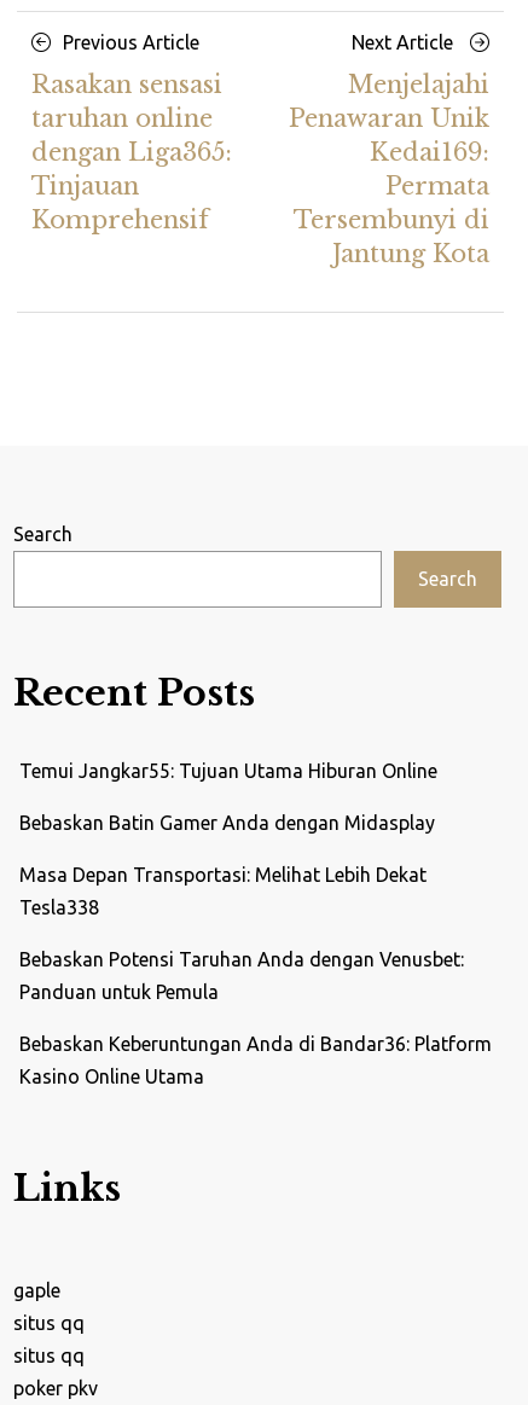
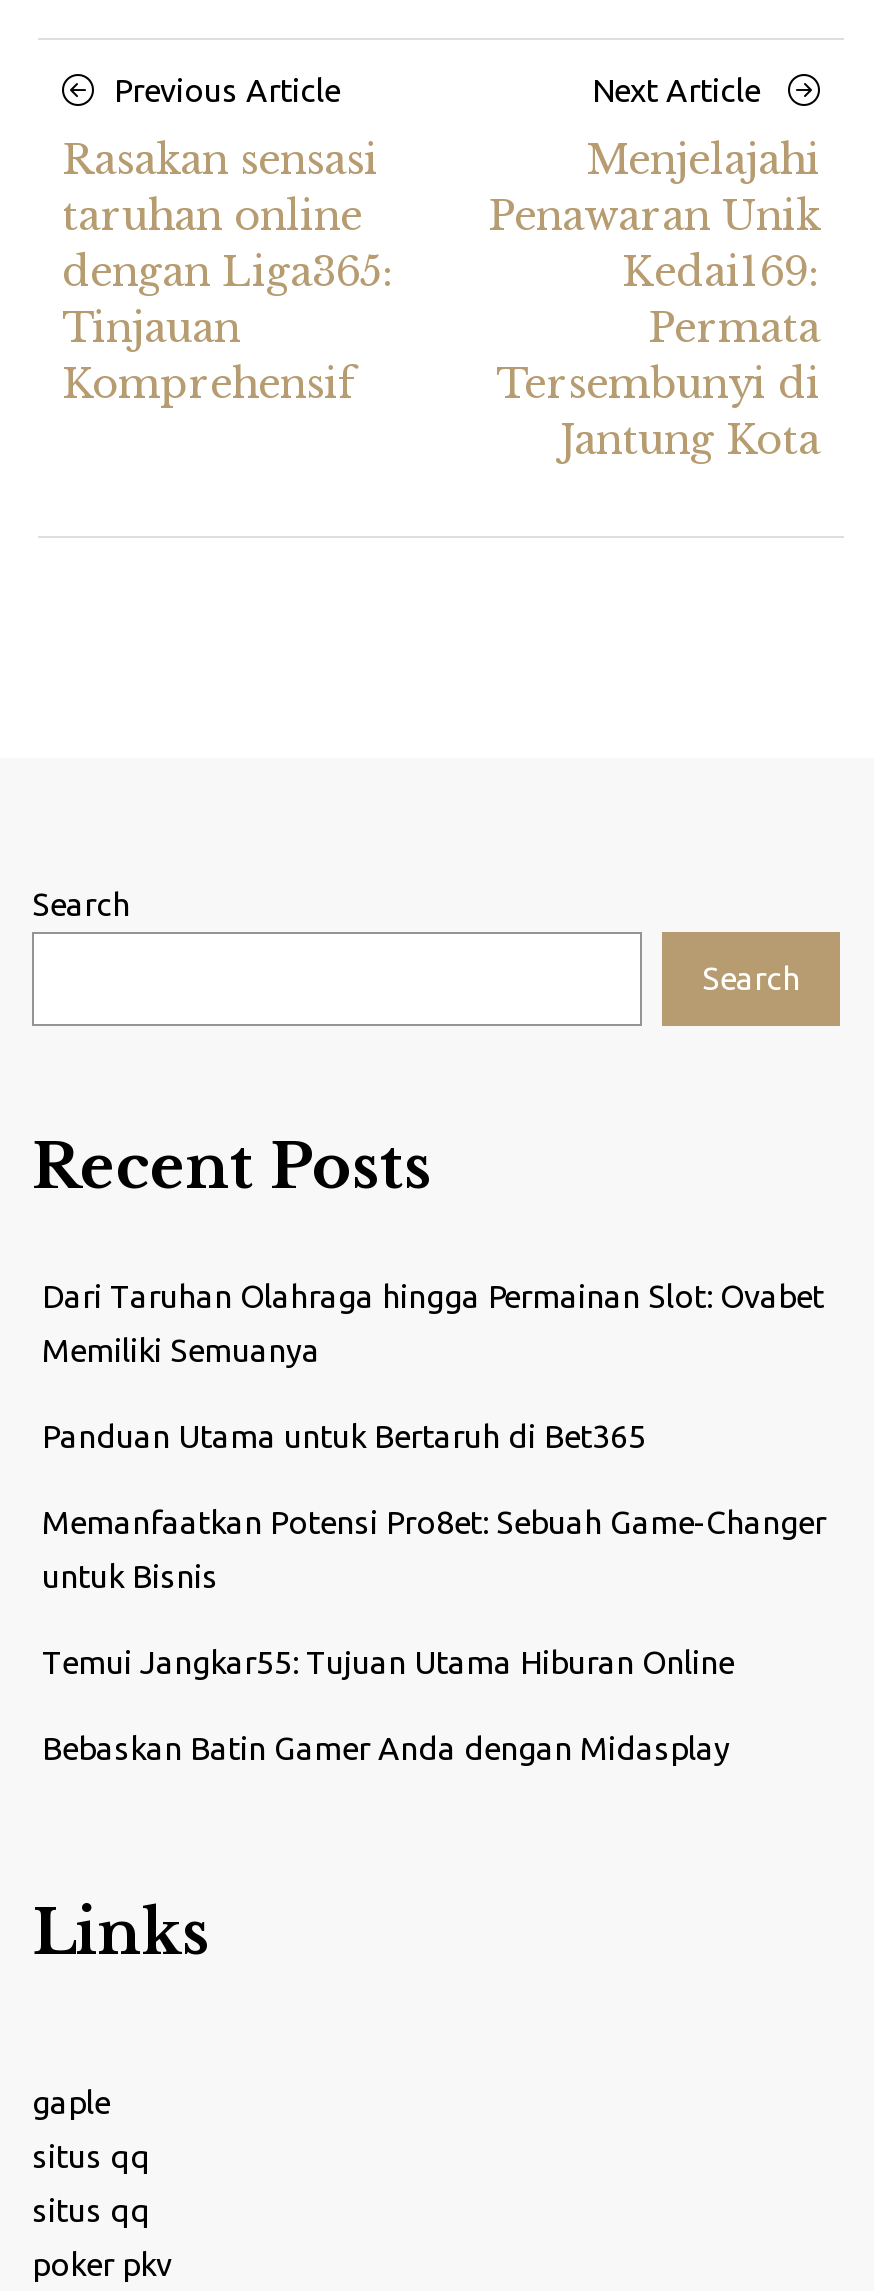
+ Dari Taruhan Olahraga hingga Permainan Slot: Ovabet
+ Memiliki Semuanya
+ Panduan Utama untuk Bertaruh di Bet365
+ Memanfaatkan Potensi Pro8et: Sebuah Game-Changer
+ untuk Bisnis

moved down: Temui Jangkar55: Tujuan Utama Hiburan Online | Bebaskan Batin Gamer Anda dengan Midasplay

- Masa Depan Transportasi: Melihat Lebih Dekat
- Tesla338
- Bebaskan Potensi Taruhan Anda dengan Venusbet:
- Panduan untuk Pemula
- Bebaskan Keberuntungan Anda di Bandar36: Platform
- Kasino Online Utama
